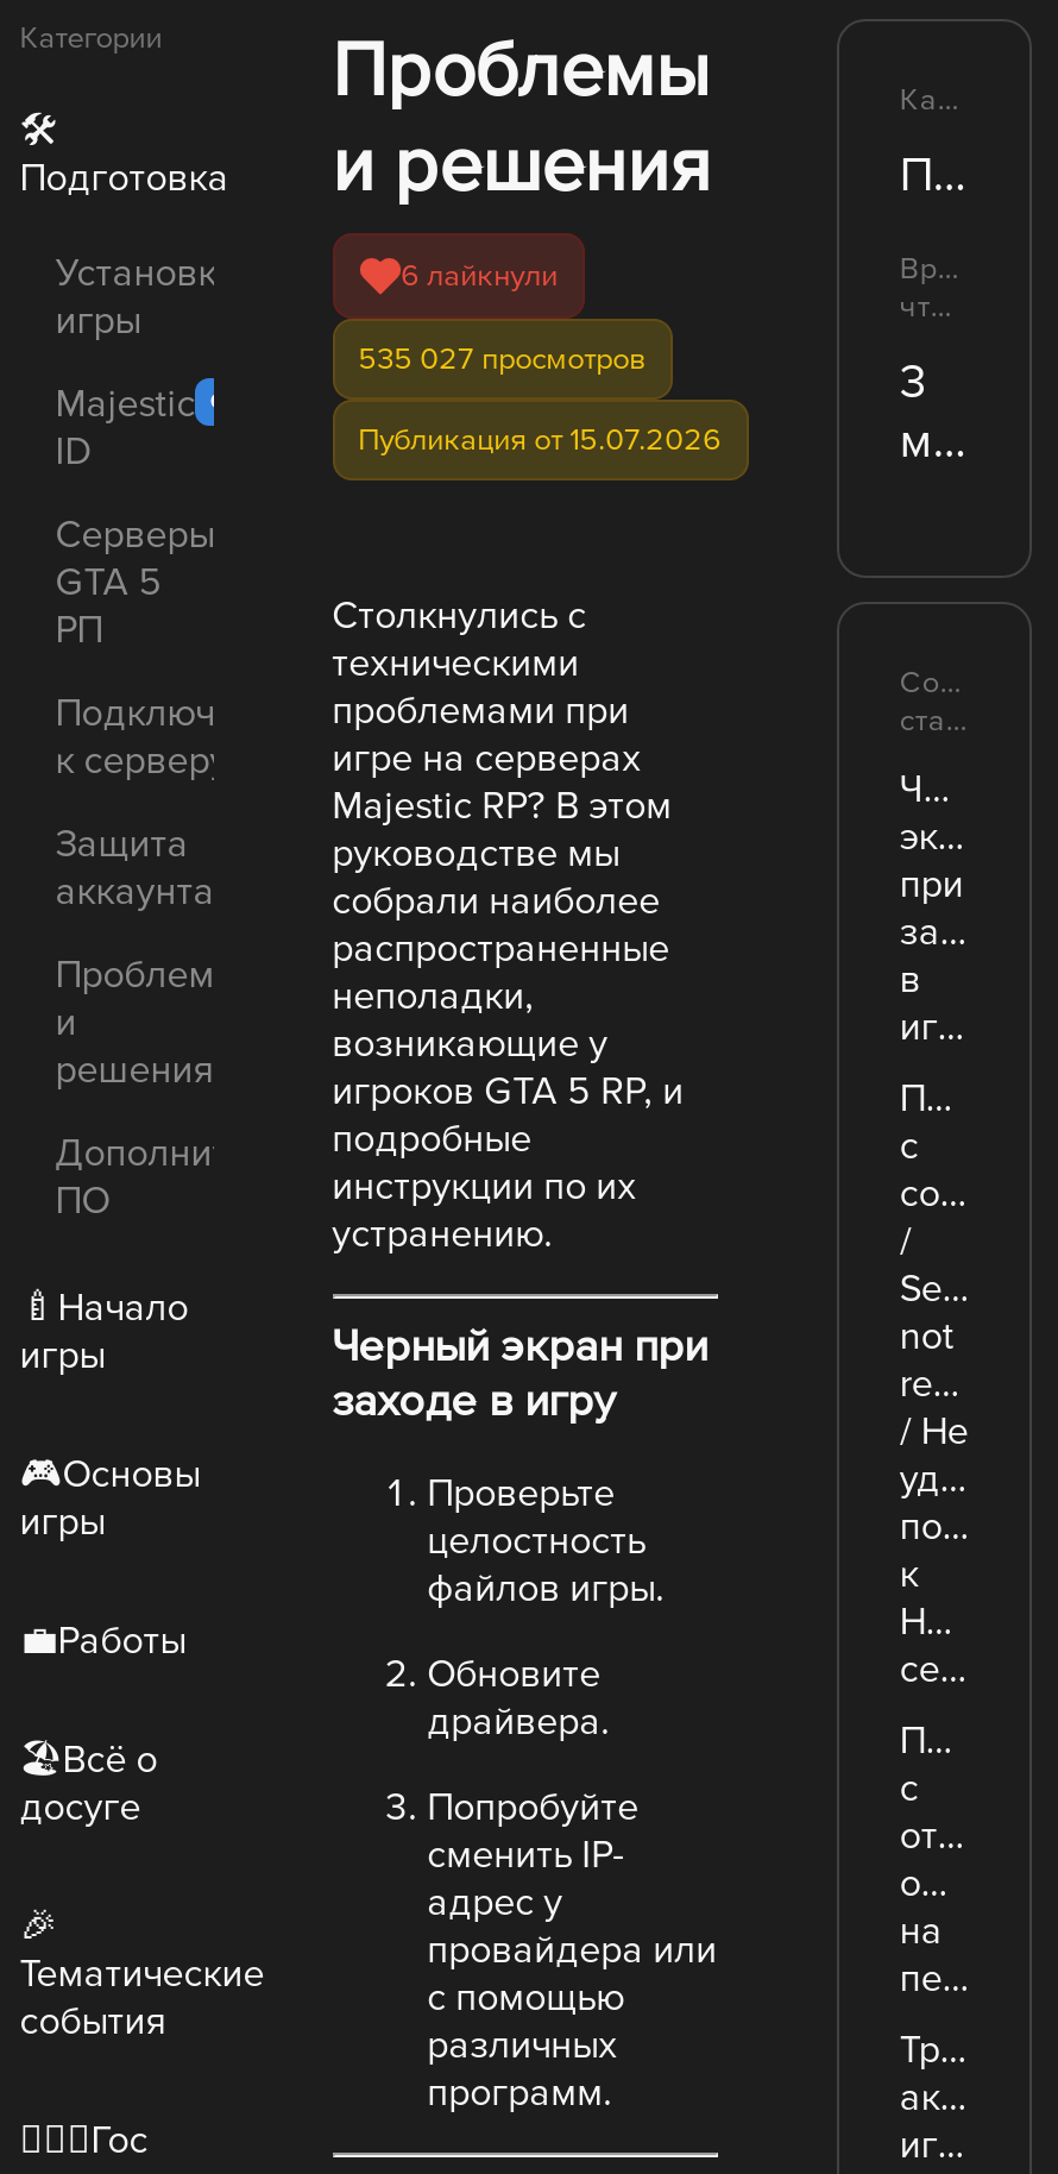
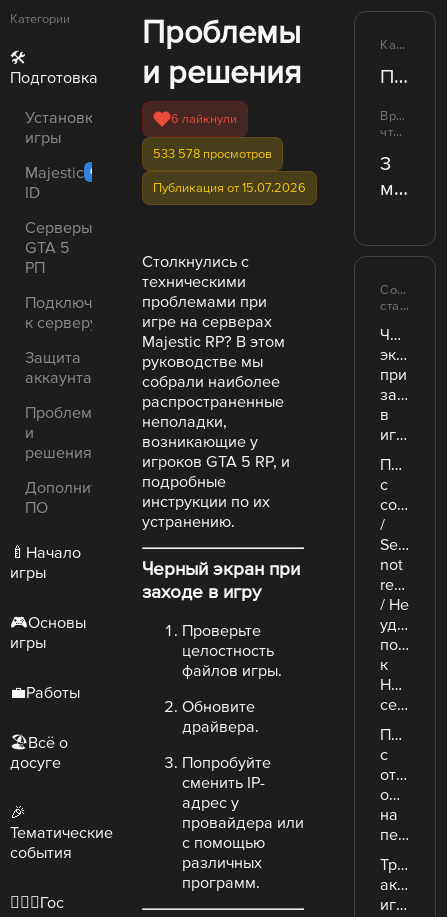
- 535 027 просмотров
+ 533 578 просмотров
